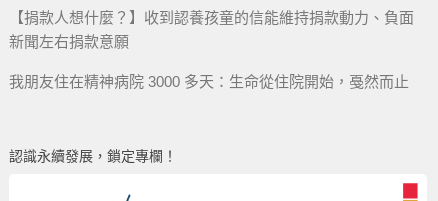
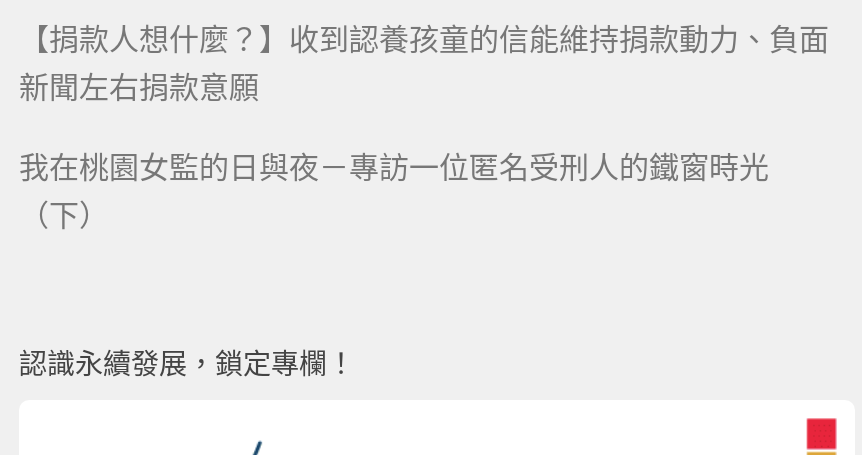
- 我朋友住在精神病院 3000 多天：生命從住院開始，戞然而止
+ 我在桃園女監的日與夜－專訪一位匿名受刑人的鐵窗時光
+ （下）
